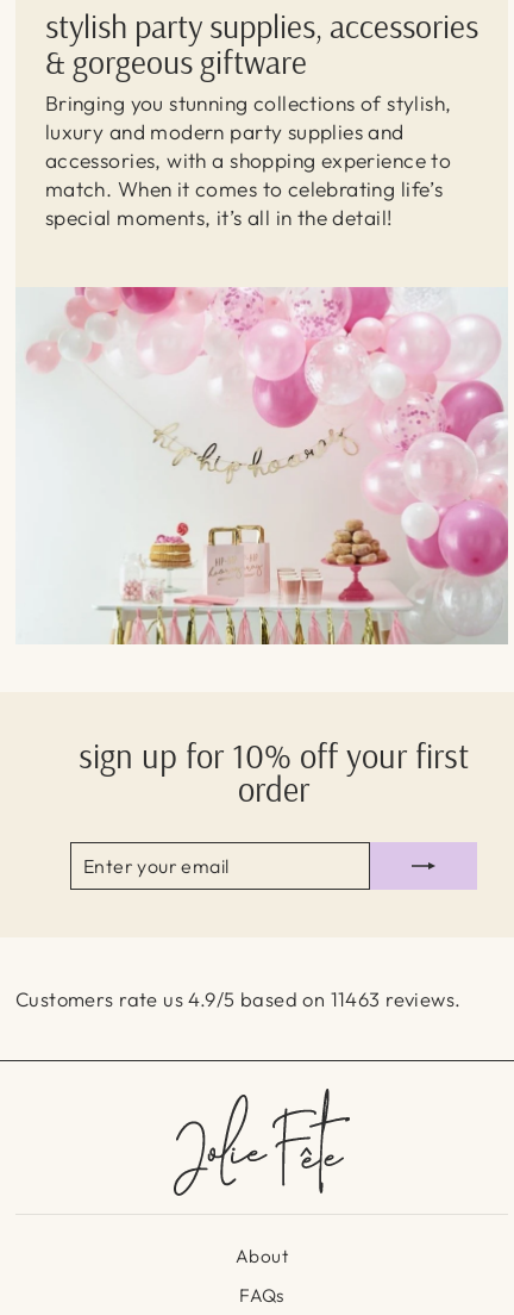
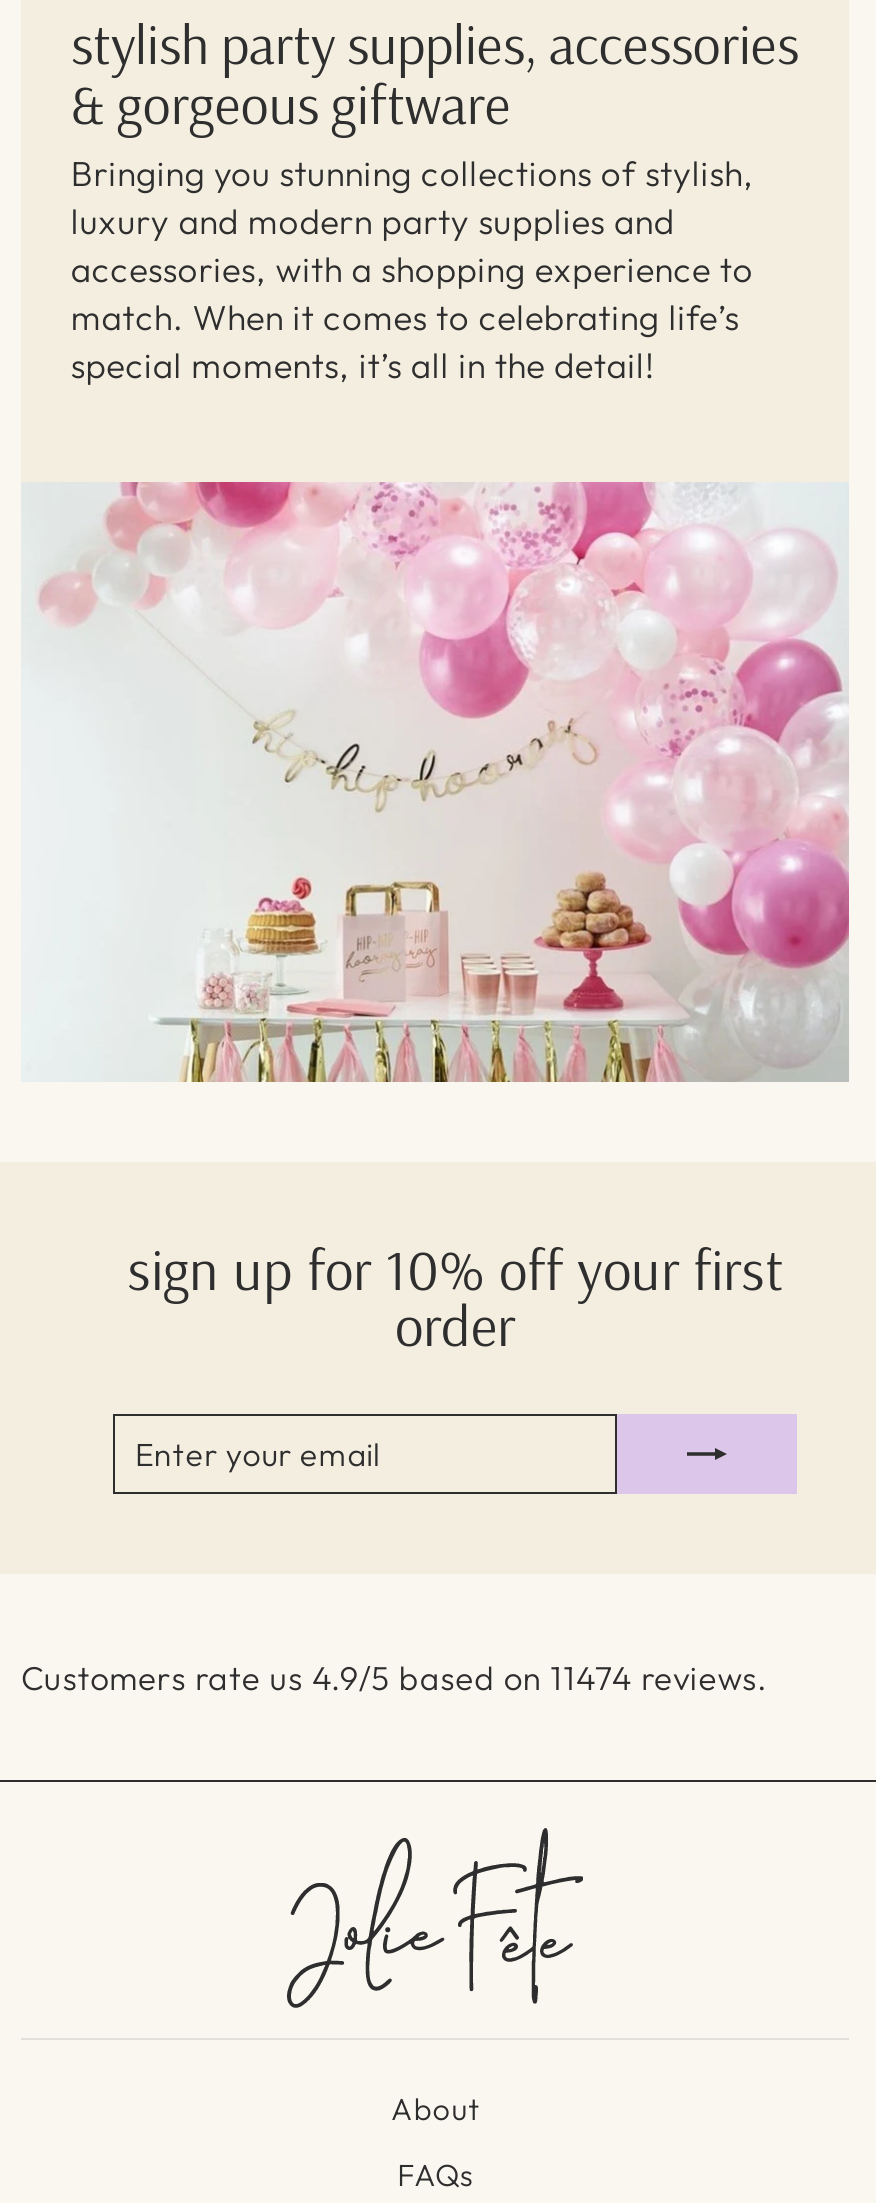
- Customers rate us 4.9/5 based on 11463 reviews.
+ Customers rate us 4.9/5 based on 11474 reviews.
